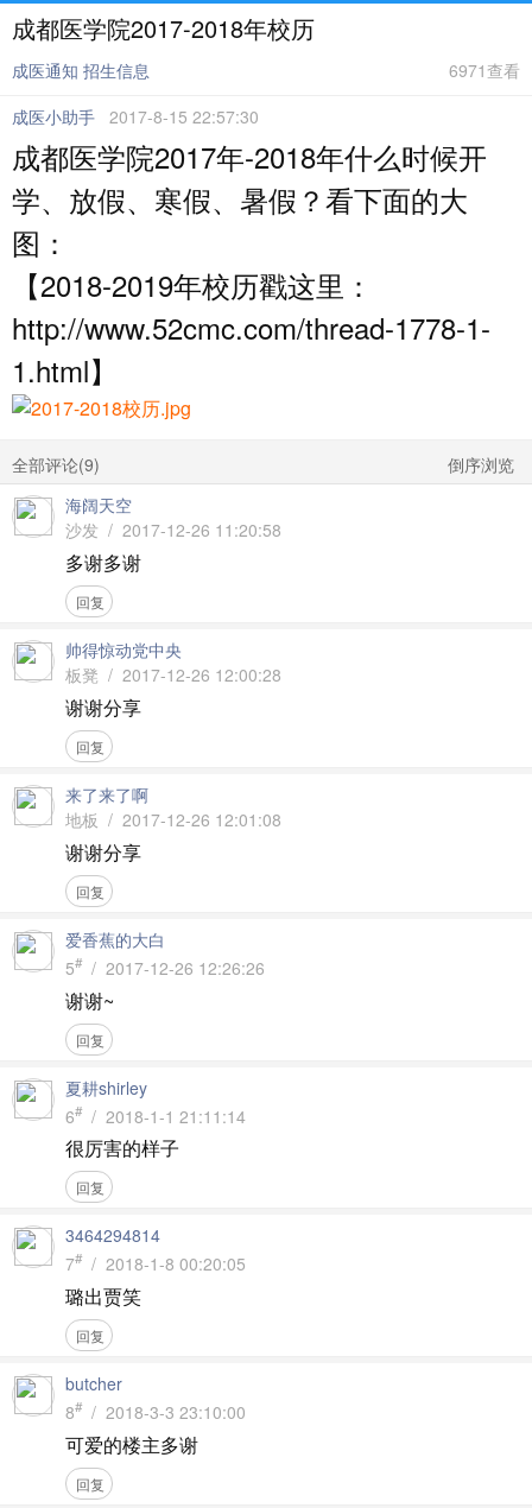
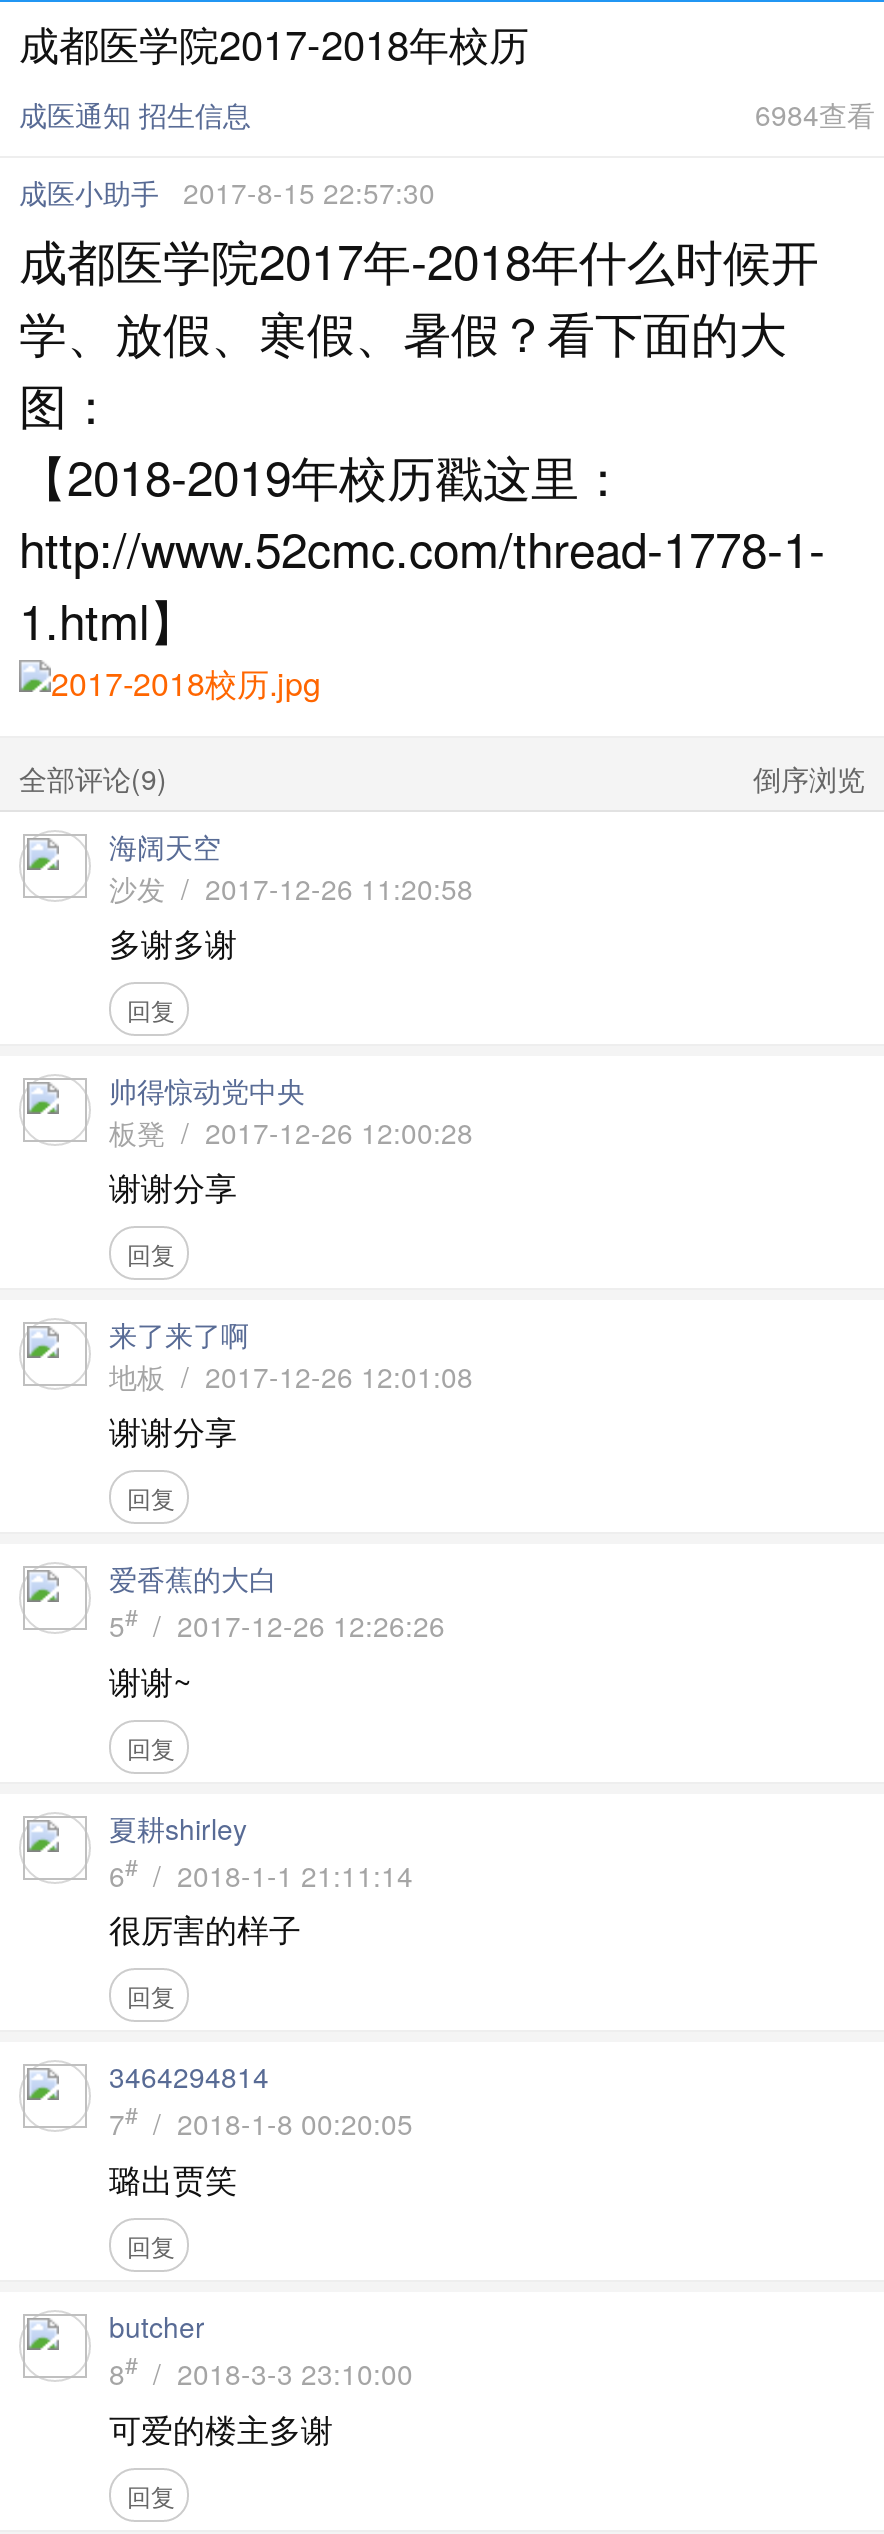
- 6971查看
+ 6984查看
